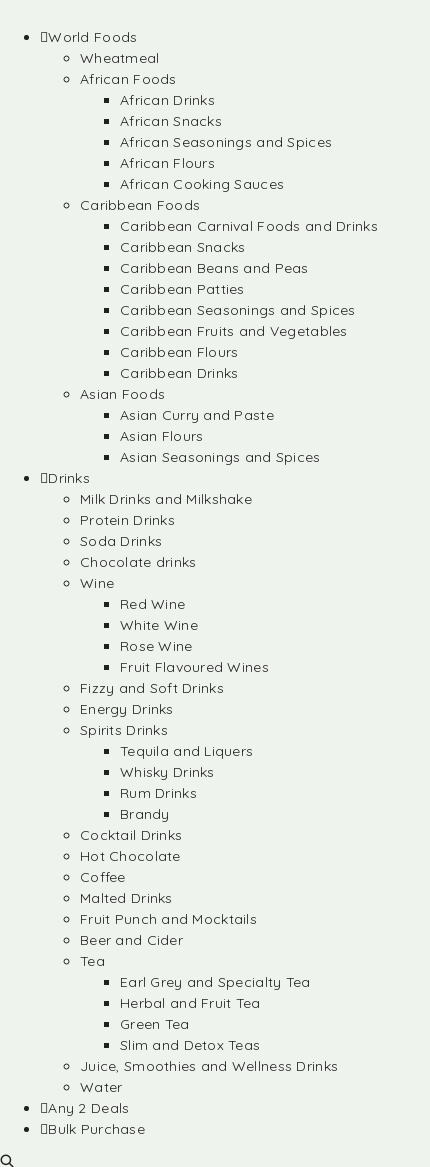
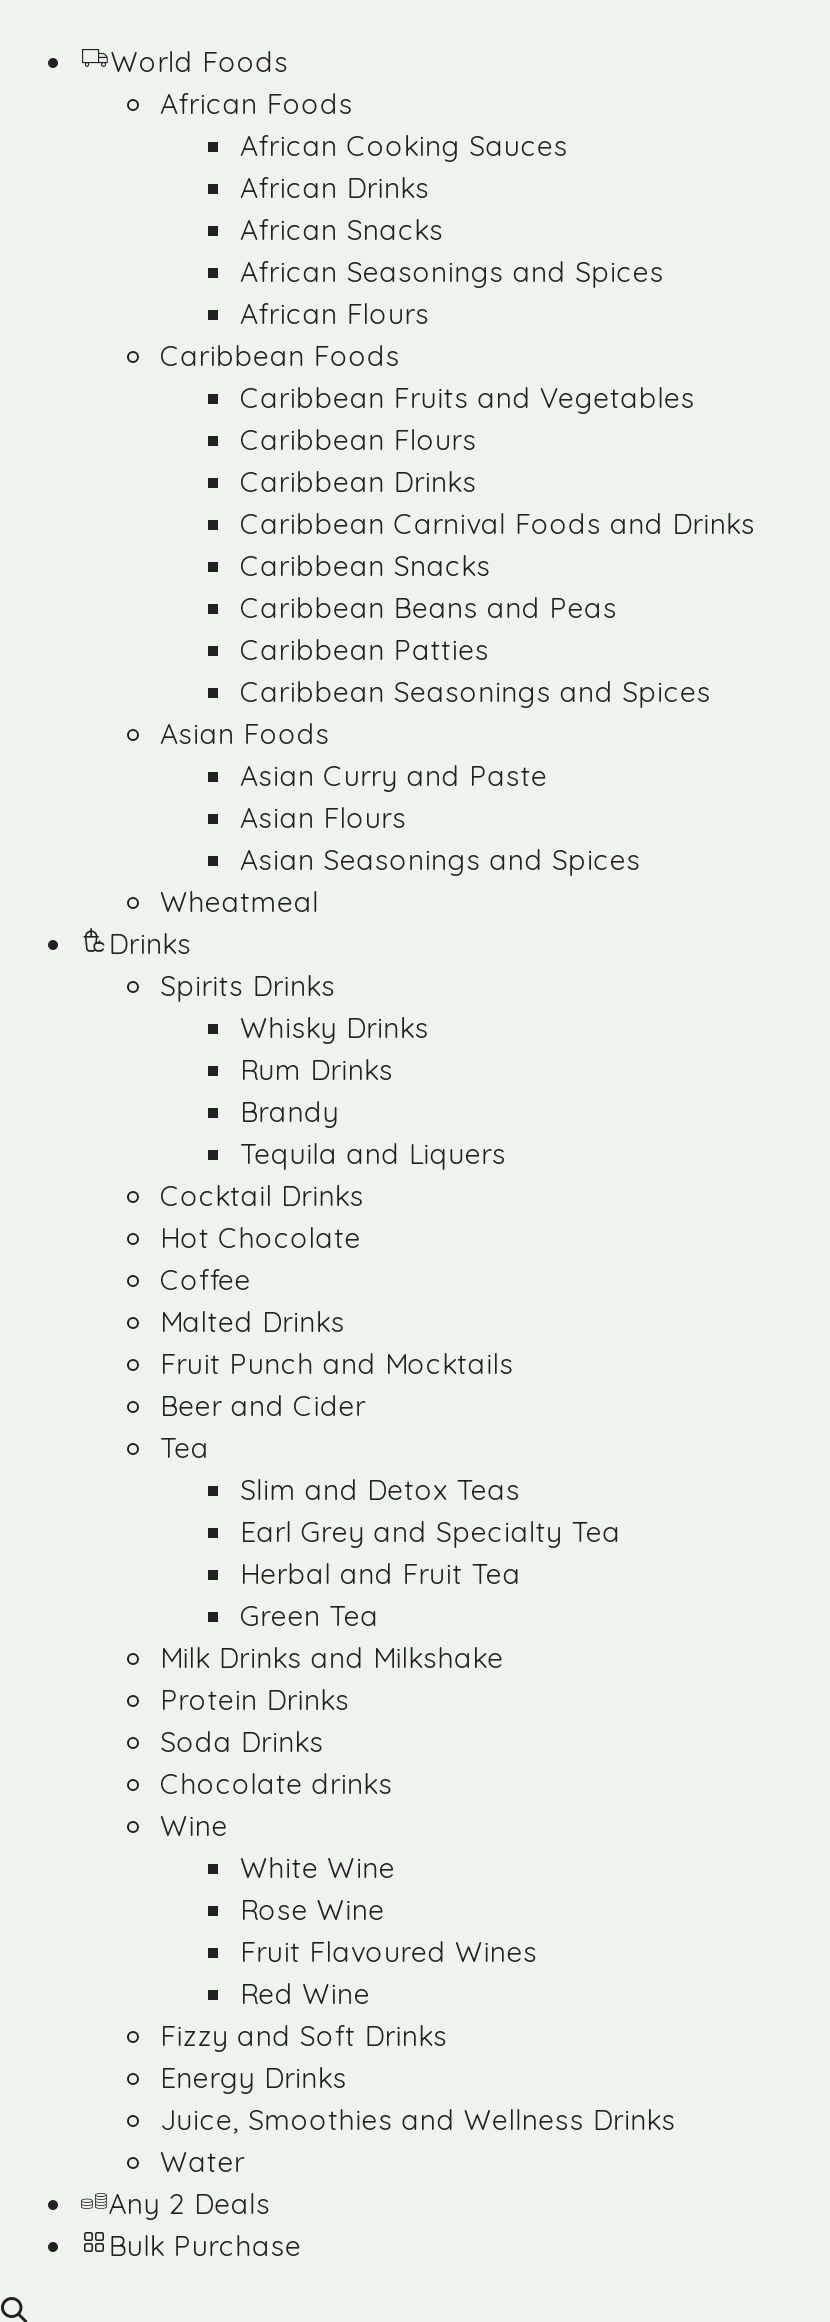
moved down: Wheatmeal

moved up: African Foods

moved up: African Cooking Sauces

moved up: Caribbean Foods

moved down: Caribbean Carnival Foods and Drinks | Caribbean Snacks | Caribbean Beans and Peas | Caribbean Patties | Caribbean Seasonings and Spices

moved up: Caribbean Fruits and Vegetables | Caribbean Flours | Caribbean Drinks

moved up: Asian Foods | Asian Curry and Paste | Asian Flours | Asian Seasonings and Spices

moved down: Milk Drinks and Milkshake | Protein Drinks | Soda Drinks | ... | Fizzy and Soft Drinks | Energy Drinks

moved up: Spirits Drinks

moved down: Tequila and Liquers

moved up: Whisky Drinks | Rum Drinks | Brandy

moved up: Cocktail Drinks | Hot Chocolate | Coffee | Malted Drinks | Fruit Punch and Mocktails | Beer and Cider | Tea

moved up: Earl Grey and Specialty Tea | Herbal and Fruit Tea | Green Tea

moved up: Slim and Detox Teas
